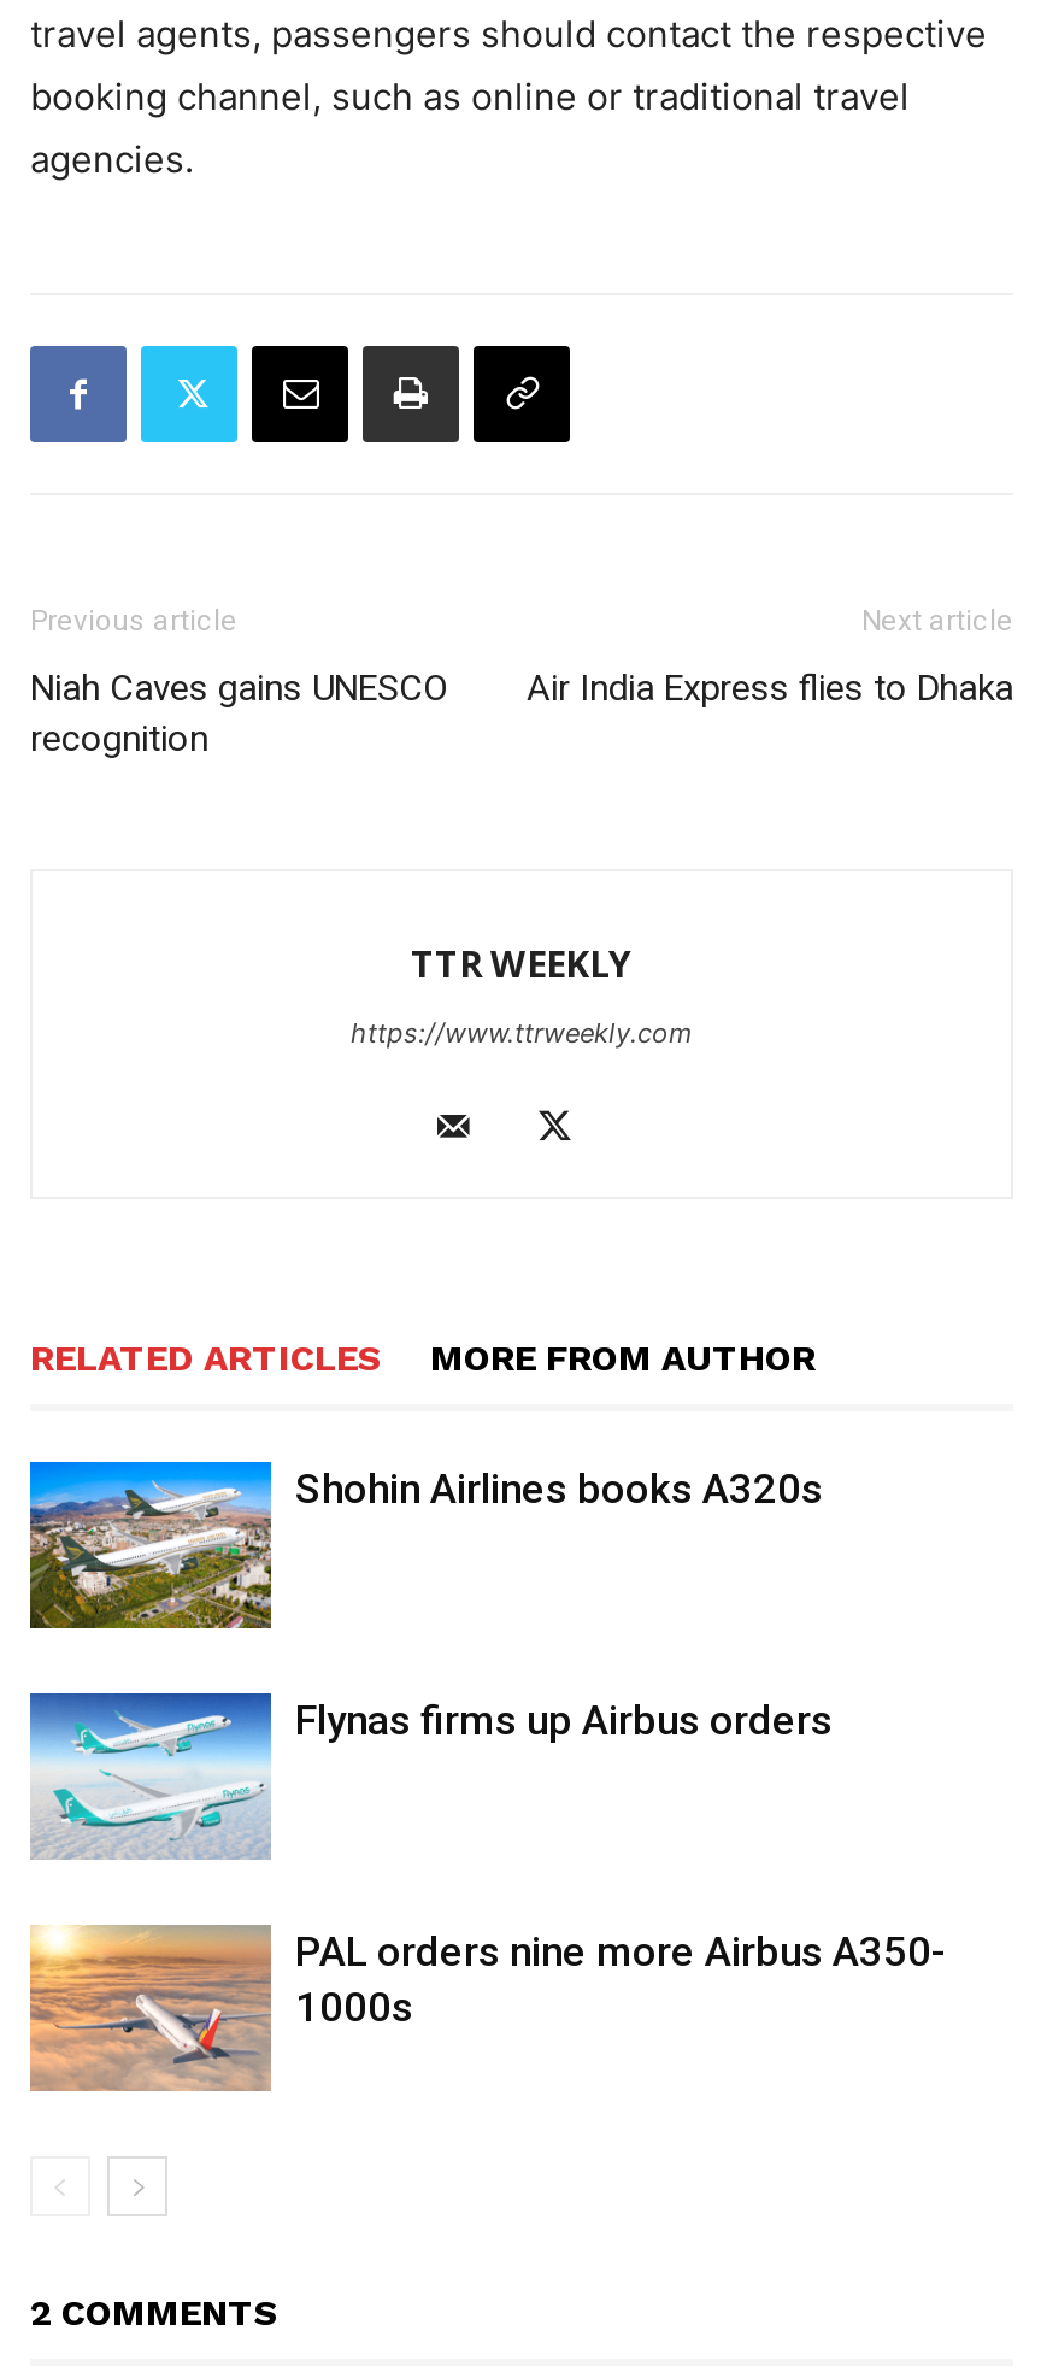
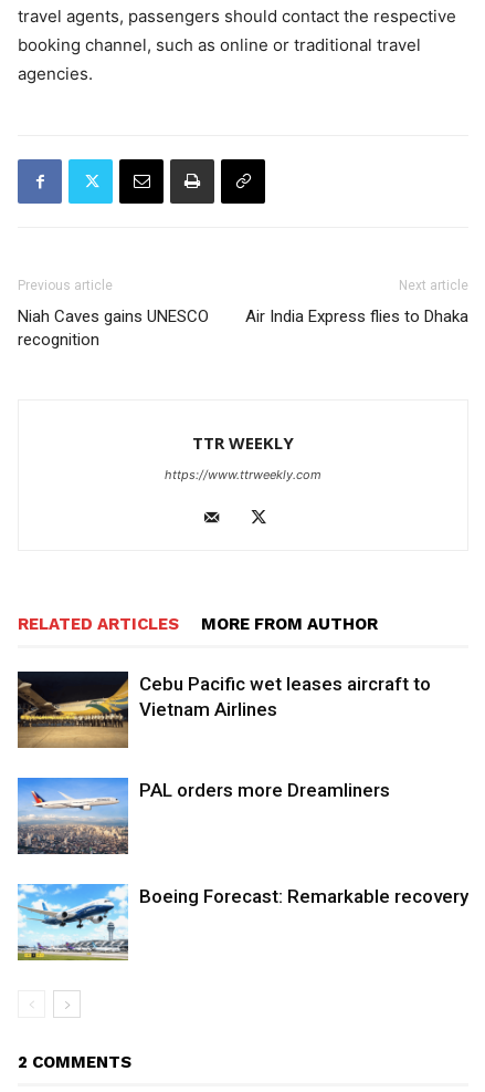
- [image]
- Shohin Airlines books A320s
+ [image]
+ Cebu Pacific wet leases aircraft to
+ Vietnam Airlines

- [image]
- Flynas firms up Airbus orders
+ [image]
+ PAL orders more Dreamliners

- [image]
- PAL orders nine more Airbus A350-
- 1000s
+ [image]
+ Boeing Forecast: Remarkable recovery
